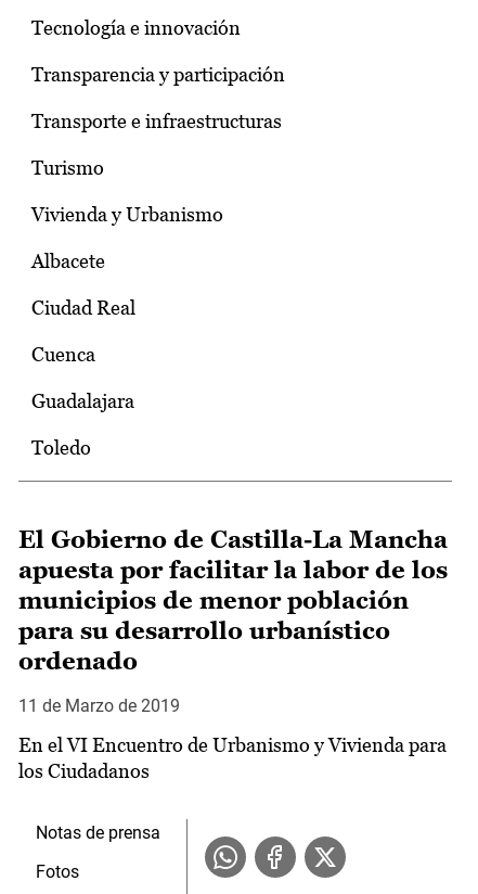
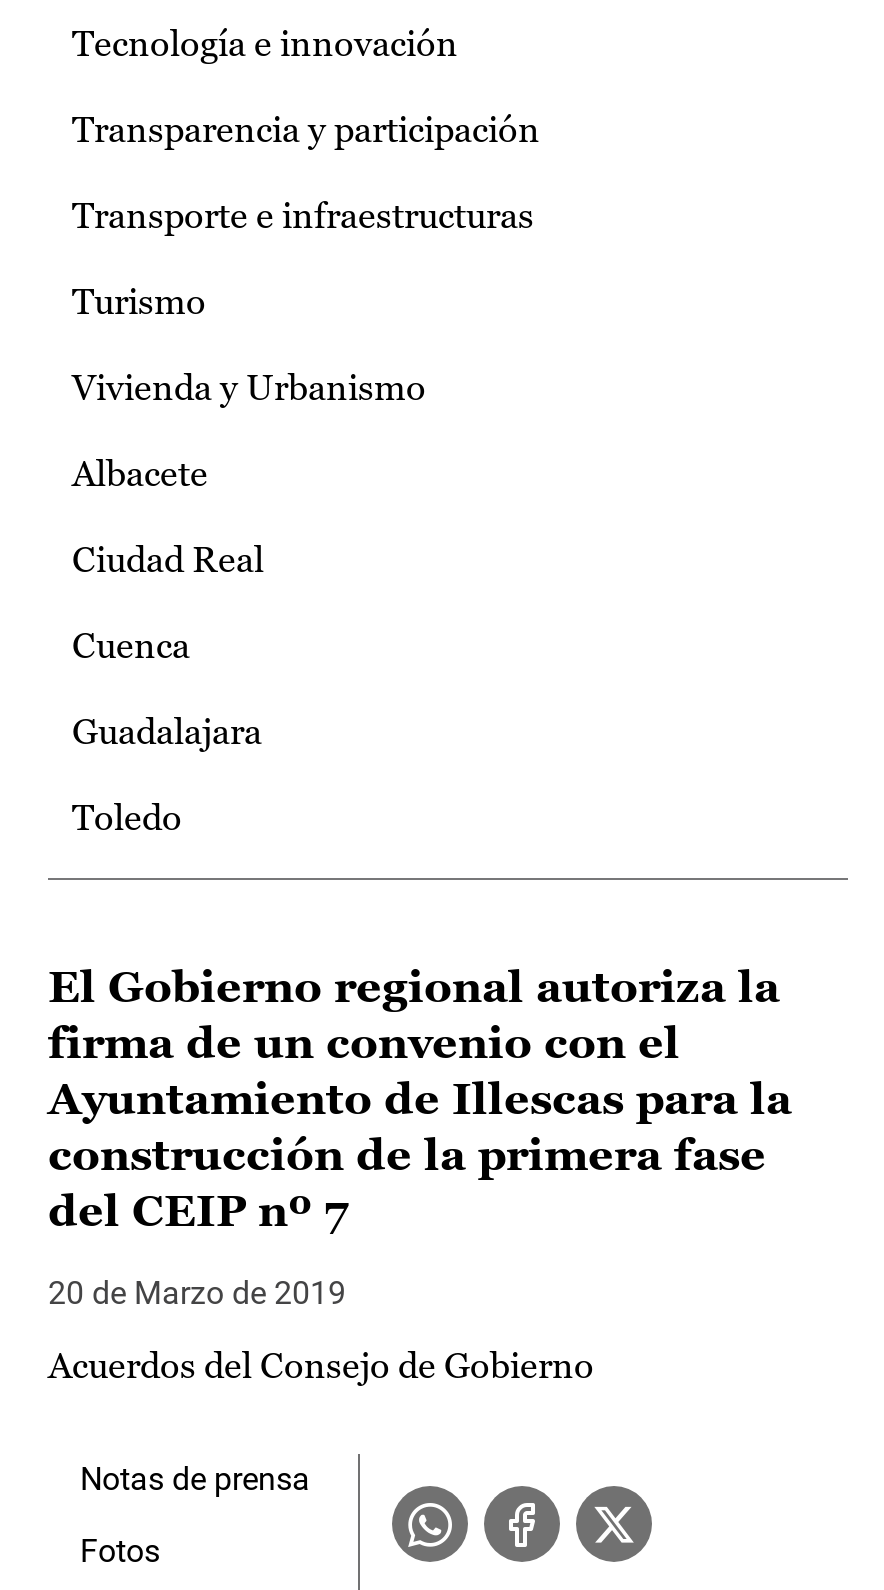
- El Gobierno de Castilla-La Mancha
- apuesta por facilitar la labor de los
- municipios de menor población
- para su desarrollo urbanístico
- ordenado
+ El Gobierno regional autoriza la
+ firma de un convenio con el
+ Ayuntamiento de Illescas para la
+ construcción de la primera fase
+ del CEIP nº 7

- 11 de Marzo de 2019
+ 20 de Marzo de 2019

- En el VI Encuentro de Urbanismo y Vivienda para
- los Ciudadanos
+ Acuerdos del Consejo de Gobierno
